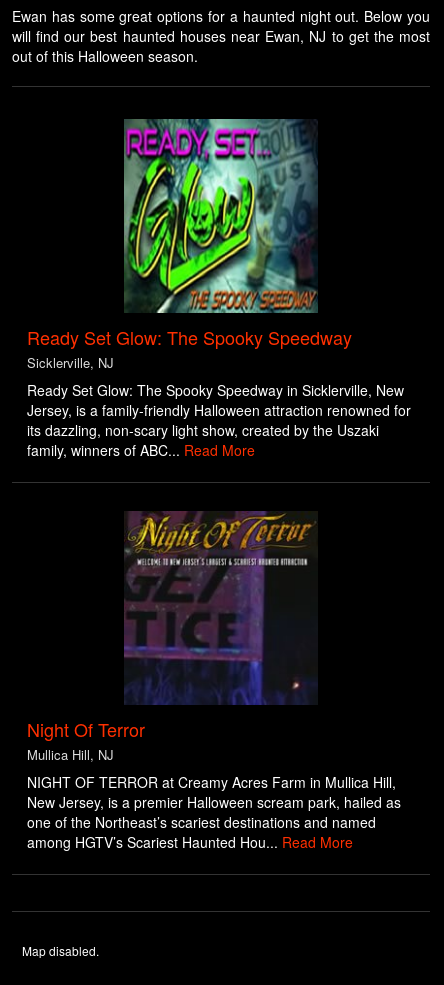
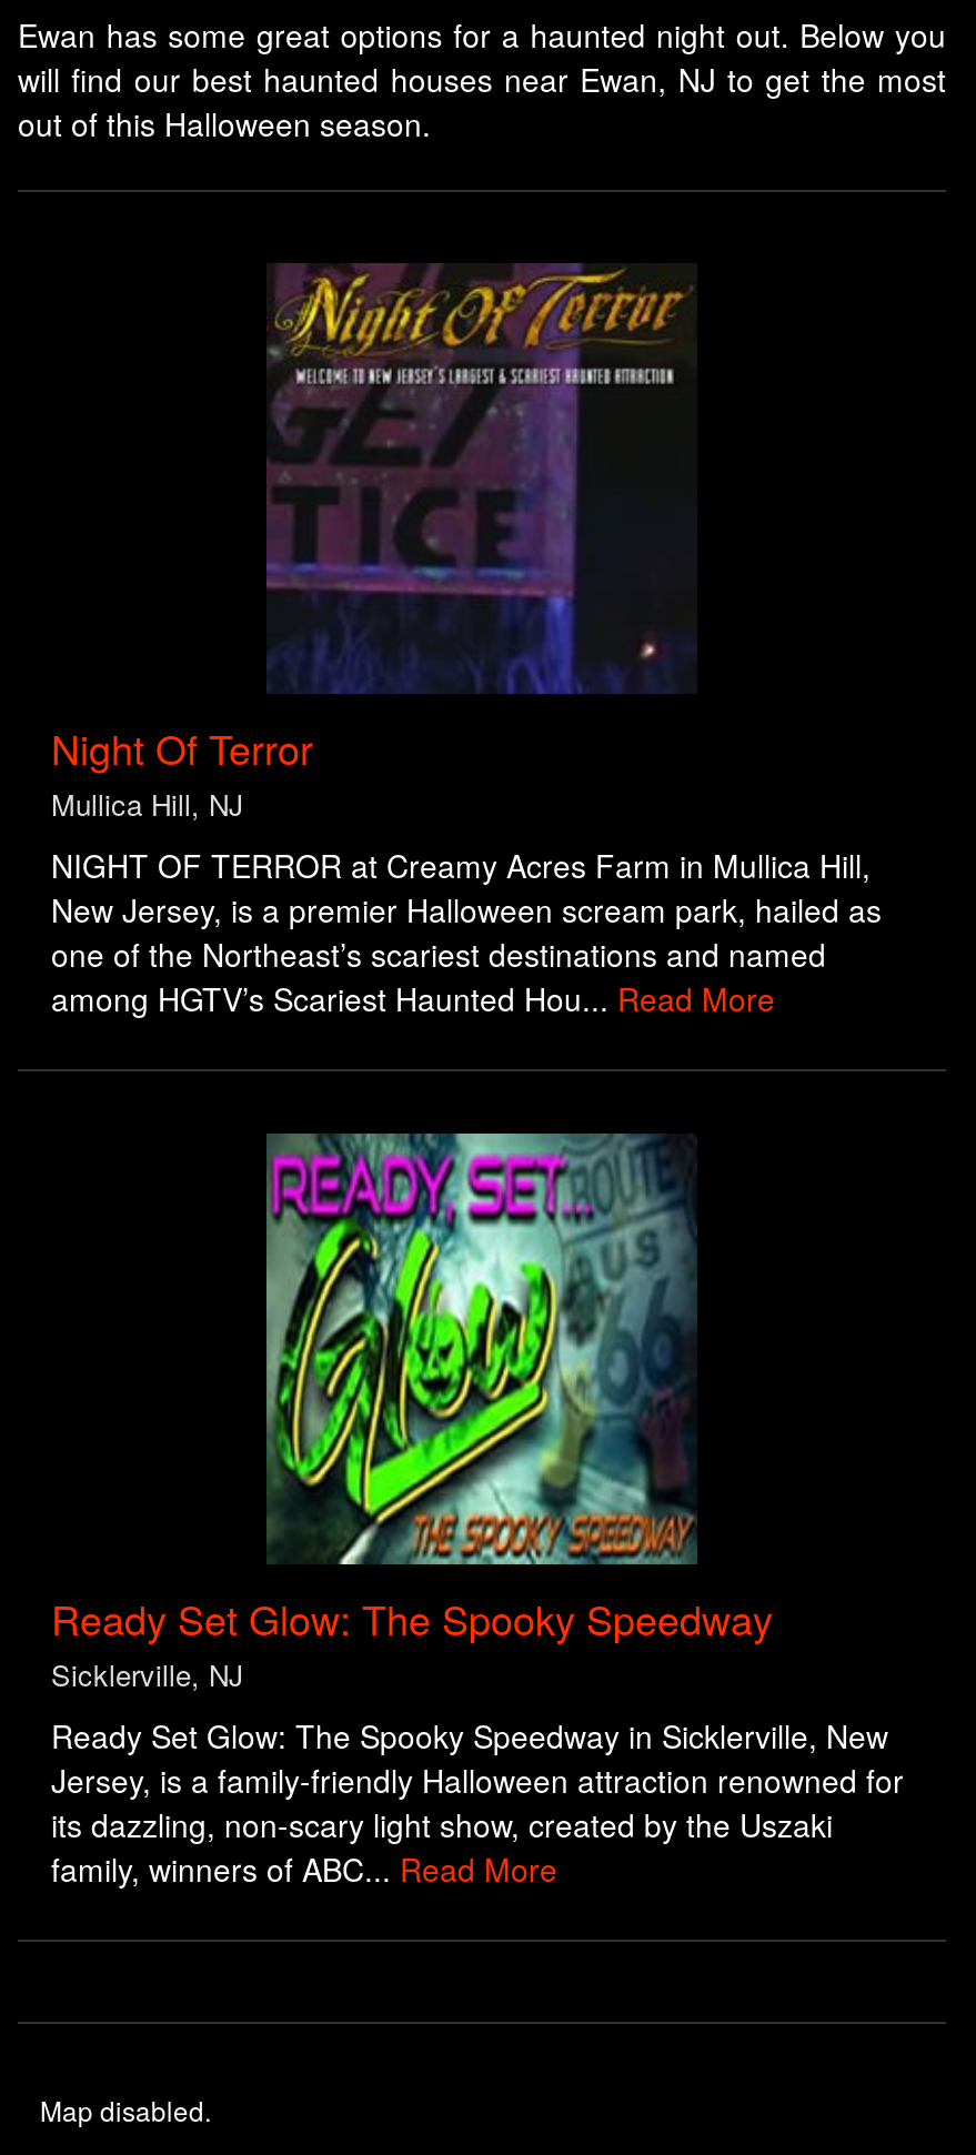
moved down: [image] | Ready Set Glow: The Spooky Speedway | Sicklerville, NJ | Ready Set Glow: The Spooky Speedway in Sicklerville, New | Jersey, is a family-friendly Halloween attraction renowned for | its dazzling, non-scary light show, created by the Uszaki | family, winners of ABC... Read More

moved up: [image] | Night Of Terror | Mullica Hill, NJ | NIGHT OF TERROR at Creamy Acres Farm in Mullica Hill, | New Jersey, is a premier Halloween scream park, hailed as | one of the Northeast’s scariest destinations and named | among HGTV’s Scariest Haunted Hou... Read More
